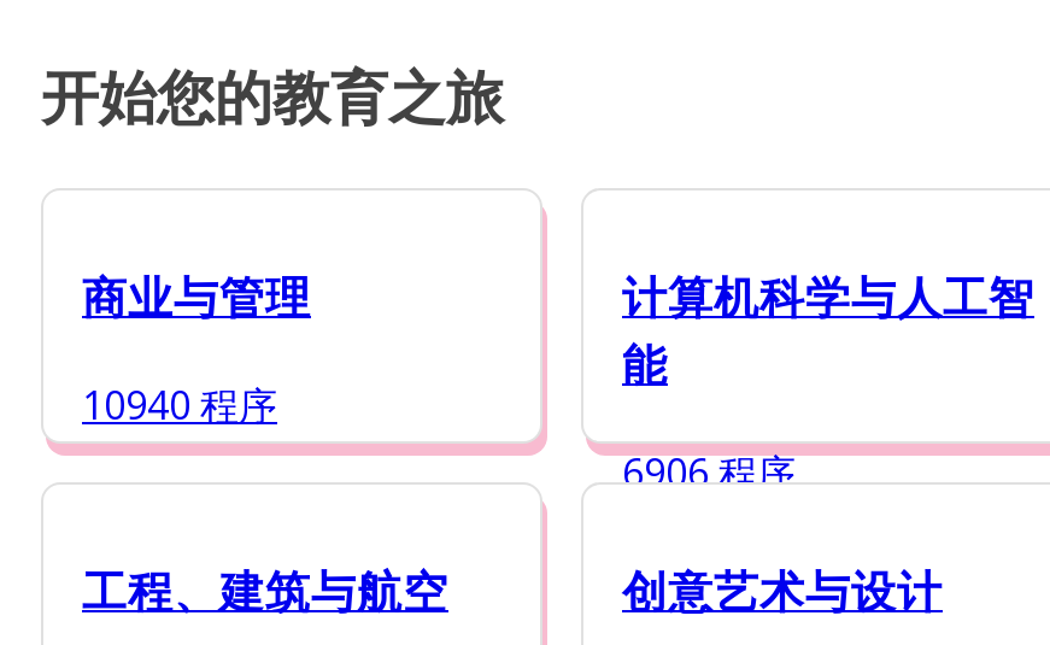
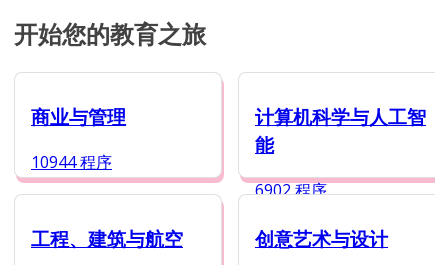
- 10940 程序
+ 10944 程序

- 6906 程序
+ 6902 程序
